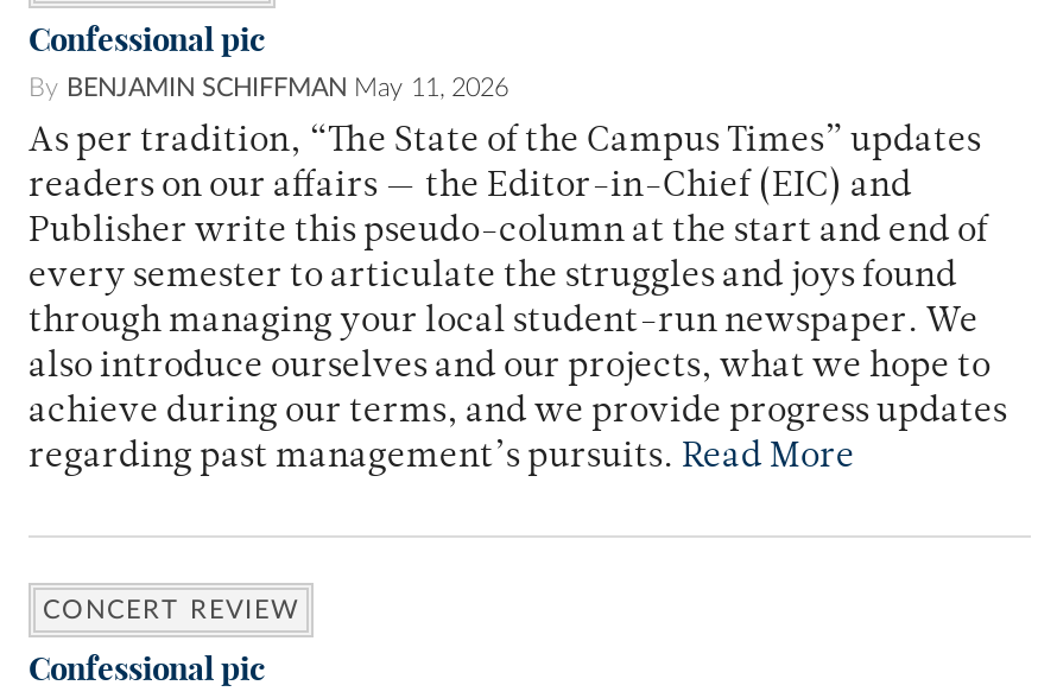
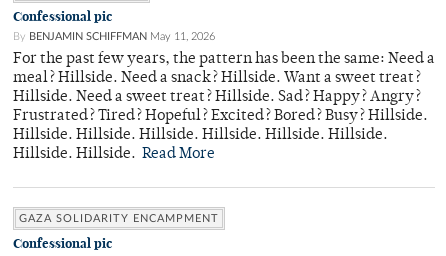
- As per tradition, “The State of the Campus Times” updates
- readers on our affairs — the Editor-in-Chief (EIC) and
- Publisher write this pseudo-column at the start and end of
- every semester to articulate the struggles and joys found
- through managing your local student-run newspaper. We
- also introduce ourselves and our projects, what we hope to
- achieve during our terms, and we provide progress updates
- regarding past management’s pursuits. Read More
+ For the past few years, the pattern has been the same: Need a
+ meal? Hillside. Need a snack? Hillside. Want a sweet treat?
+ Hillside. Need a sweet treat? Hillside. Sad? Happy? Angry?
+ Frustrated? Tired? Hopeful? Excited? Bored? Busy? Hillside.
+ Hillside. Hillside. Hillside. Hillside. Hillside. Hillside.
+ Hillside. Hillside. Read More

- CONCERT REVIEW
+ GAZA SOLIDARITY ENCAMPMENT
